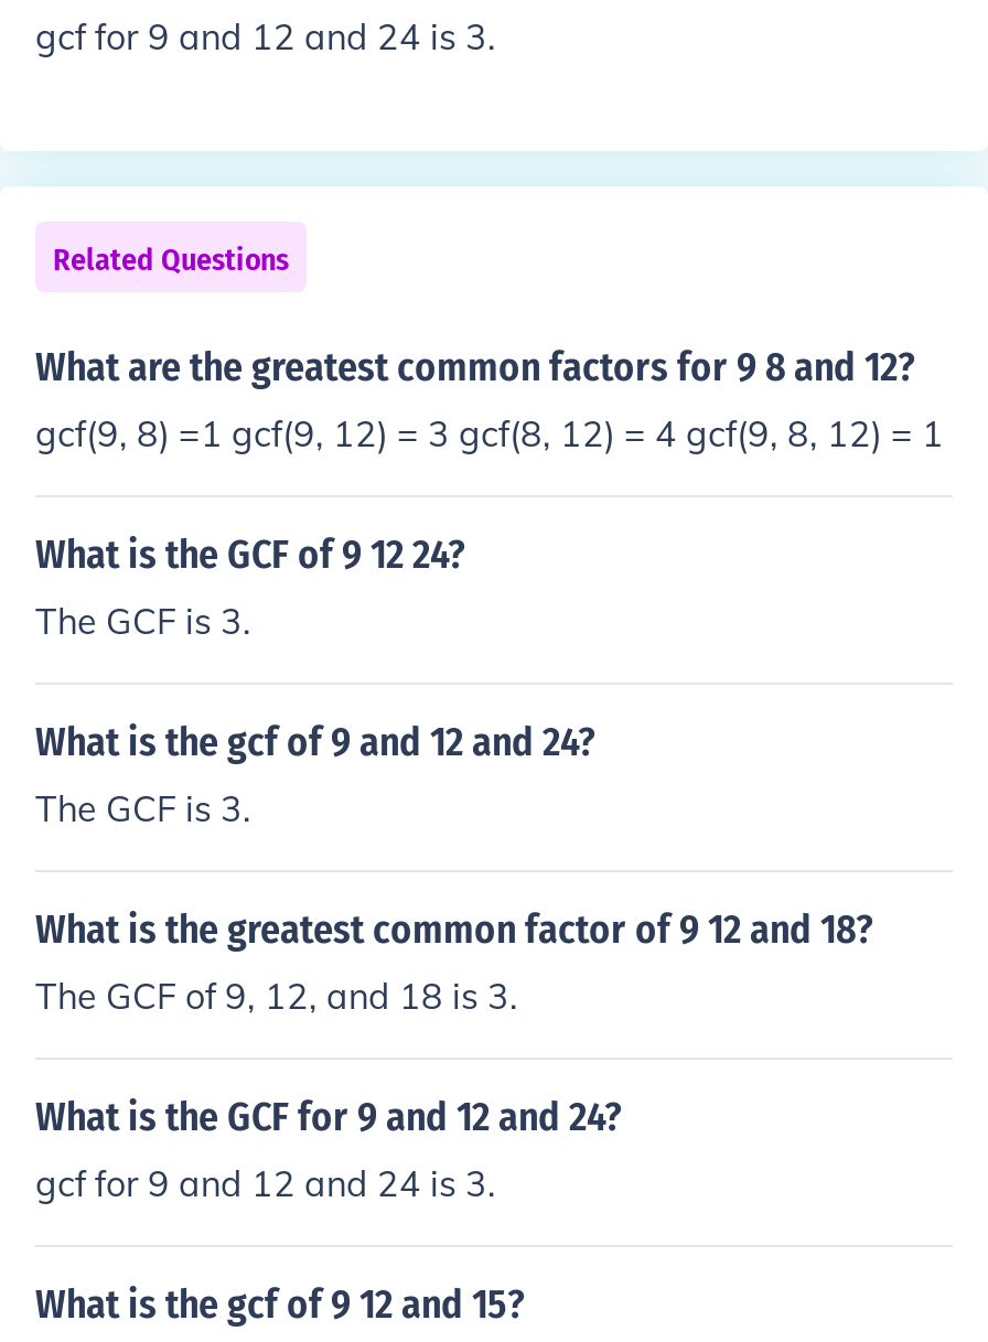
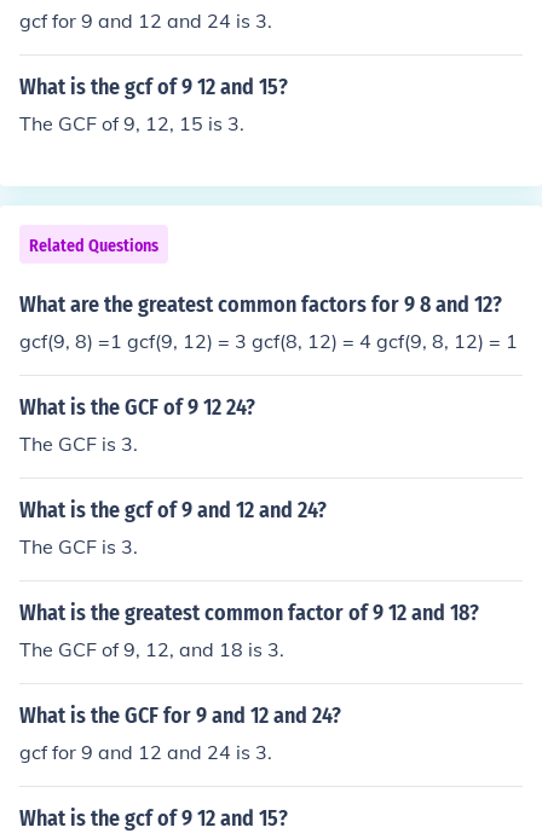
+ What is the gcf of 9 12 and 15?
+ The GCF of 9, 12, 15 is 3.
